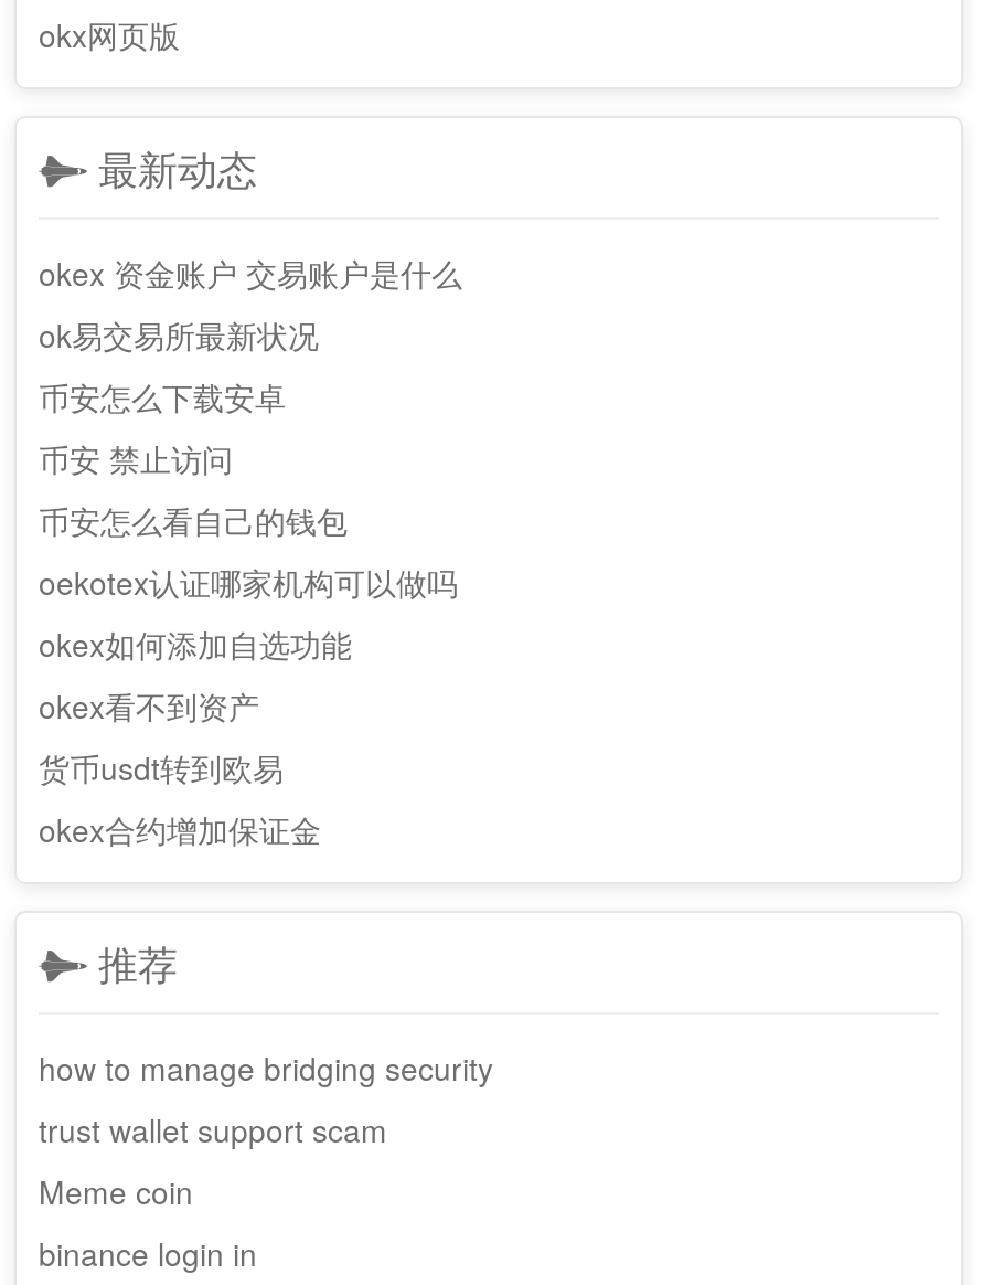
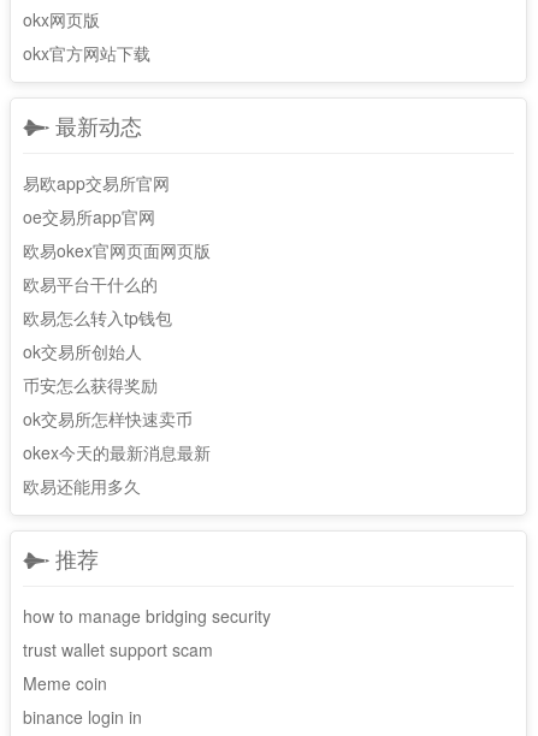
+ okx官方网站下载

- okex 资金账户 交易账户是什么
- ok易交易所最新状况
- 币安怎么下载安卓
- 币安 禁止访问
- 币安怎么看自己的钱包
- oekotex认证哪家机构可以做吗
- okex如何添加自选功能
- okex看不到资产
- 货币usdt转到欧易
- okex合约增加保证金
+ 易欧app交易所官网
+ oe交易所app官网
+ 欧易okex官网页面网页版
+ 欧易平台干什么的
+ 欧易怎么转入tp钱包
+ ok交易所创始人
+ 币安怎么获得奖励
+ ok交易所怎样快速卖币
+ okex今天的最新消息最新
+ 欧易还能用多久
